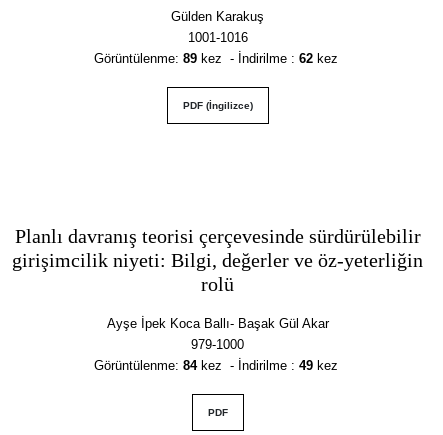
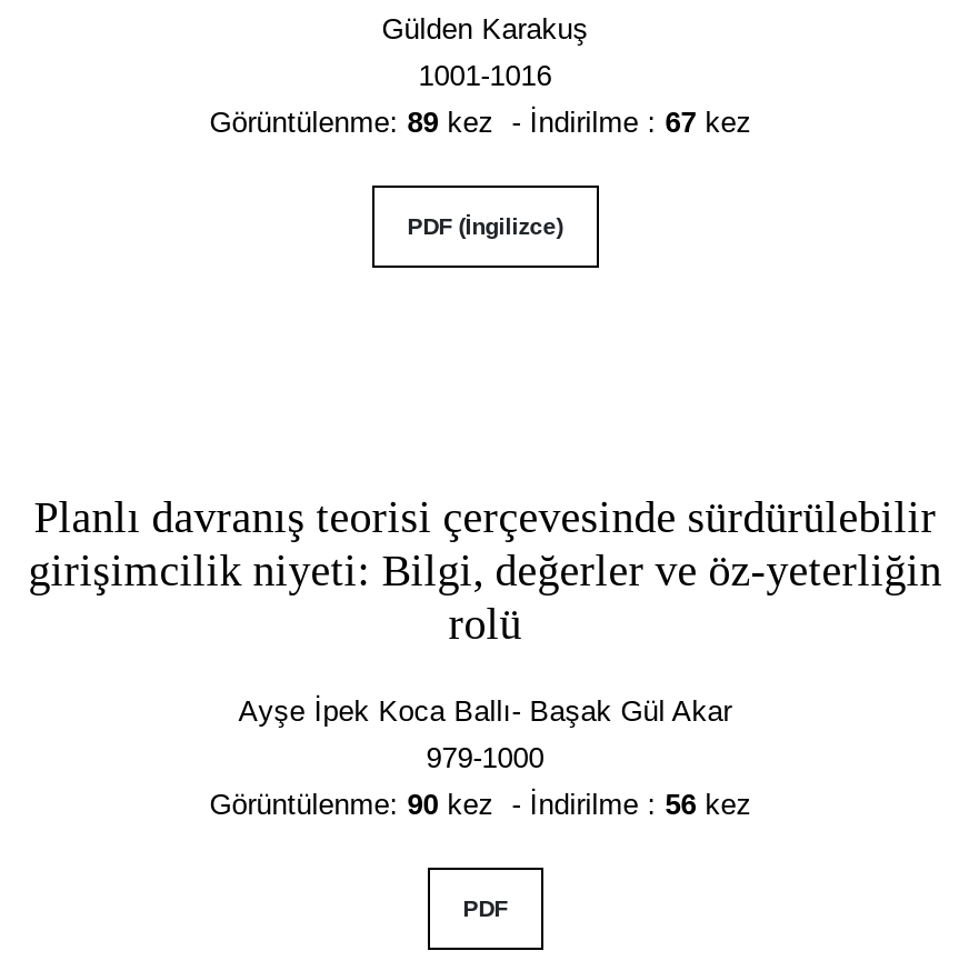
- Görüntülenme: 89 kez - İndirilme : 62 kez
+ Görüntülenme: 89 kez - İndirilme : 67 kez

- Görüntülenme: 84 kez - İndirilme : 49 kez
+ Görüntülenme: 90 kez - İndirilme : 56 kez
